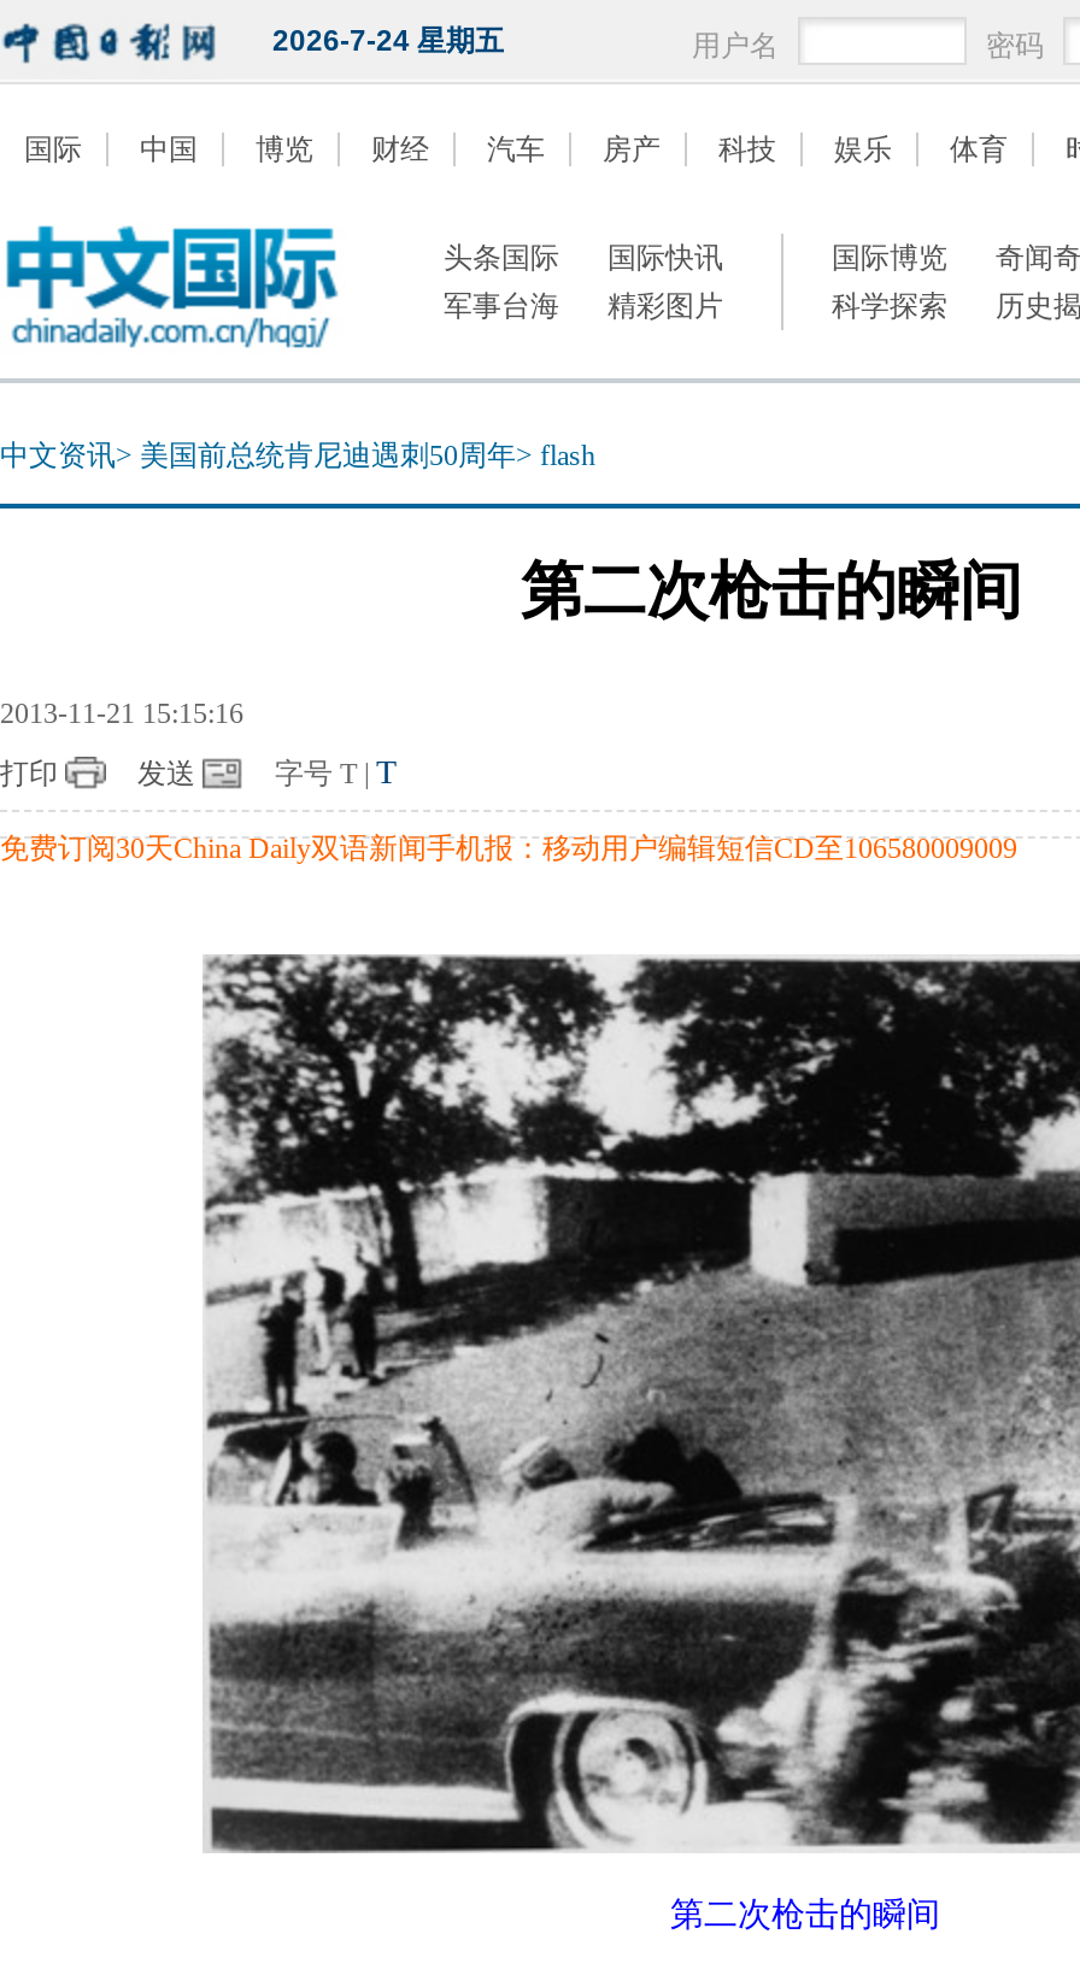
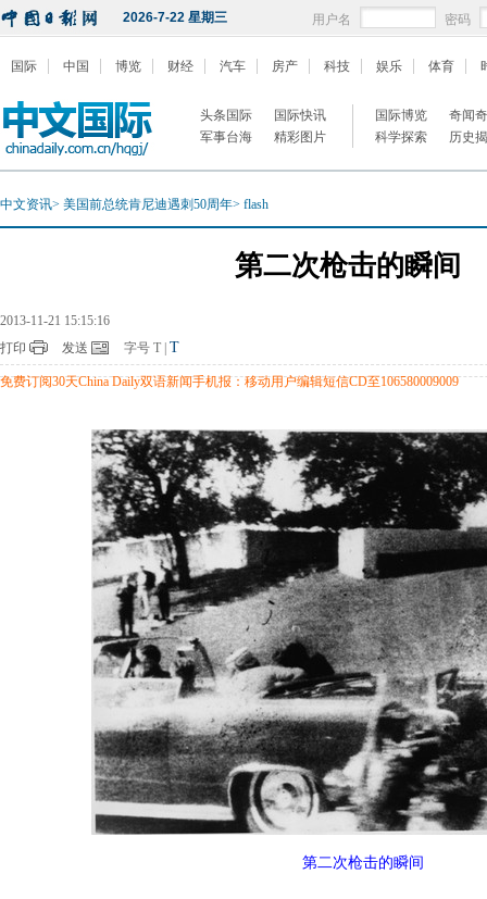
- 2026-7-24 星期五
+ 2026-7-22 星期三
